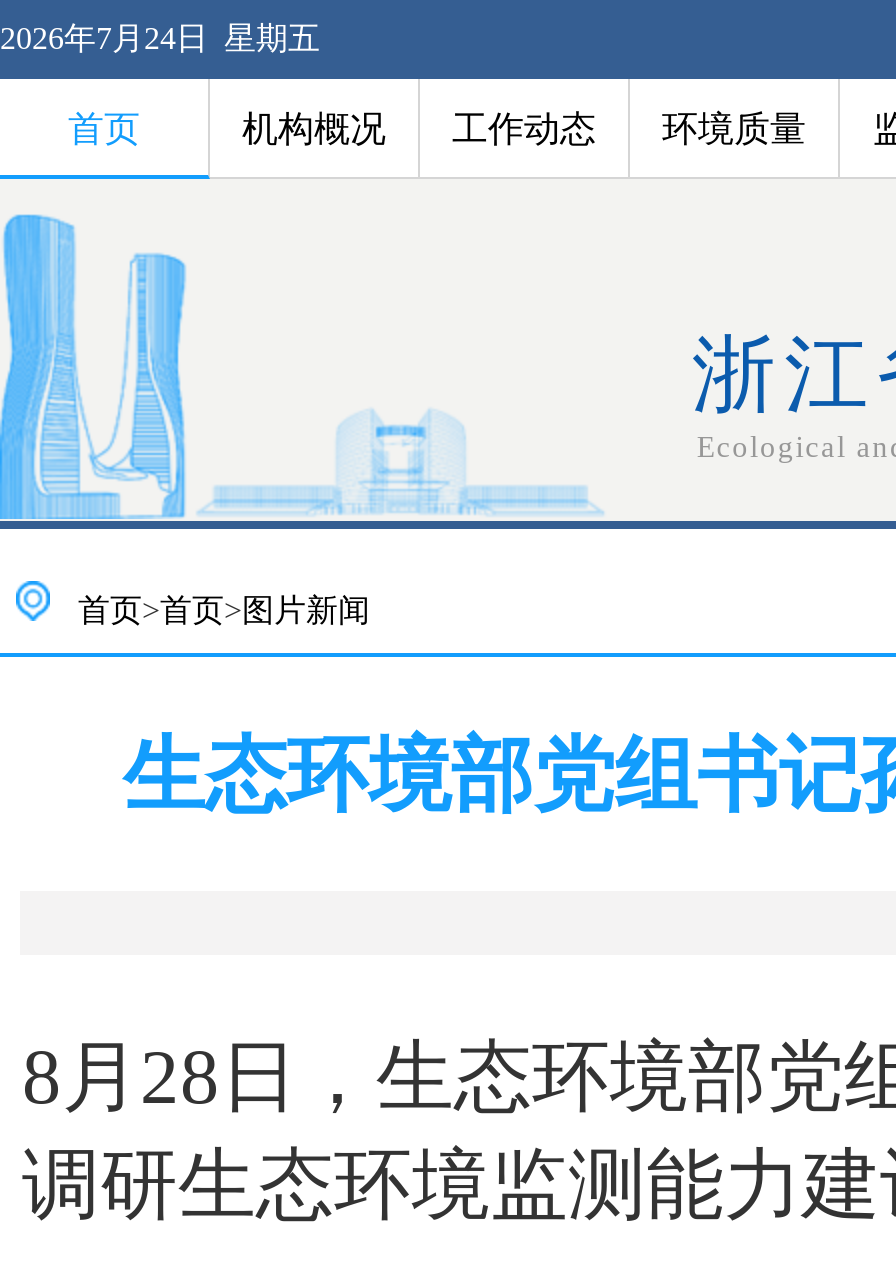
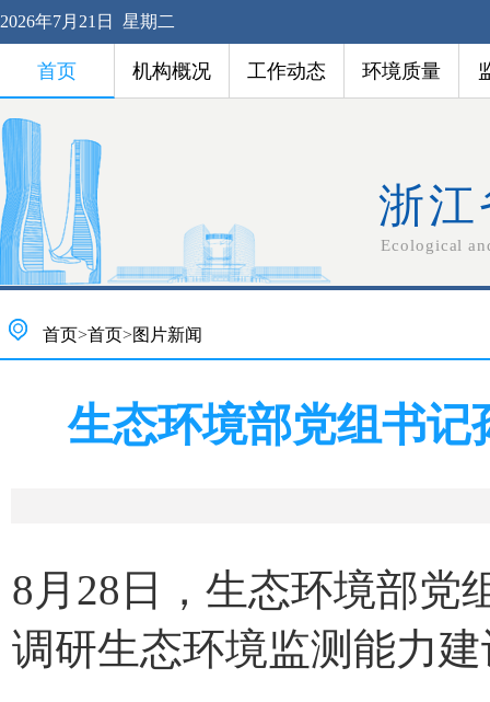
- 2026年7月24日 星期五
+ 2026年7月21日 星期二
